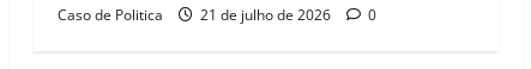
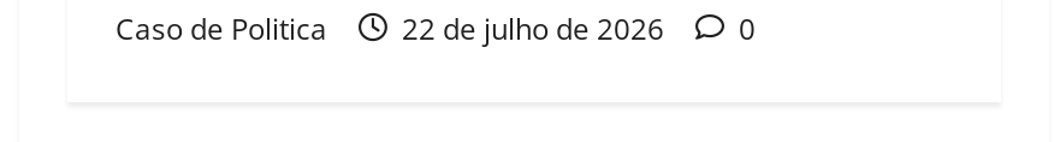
- Caso de Politica 21 de julho de 2026 0
+ Caso de Politica 22 de julho de 2026 0
